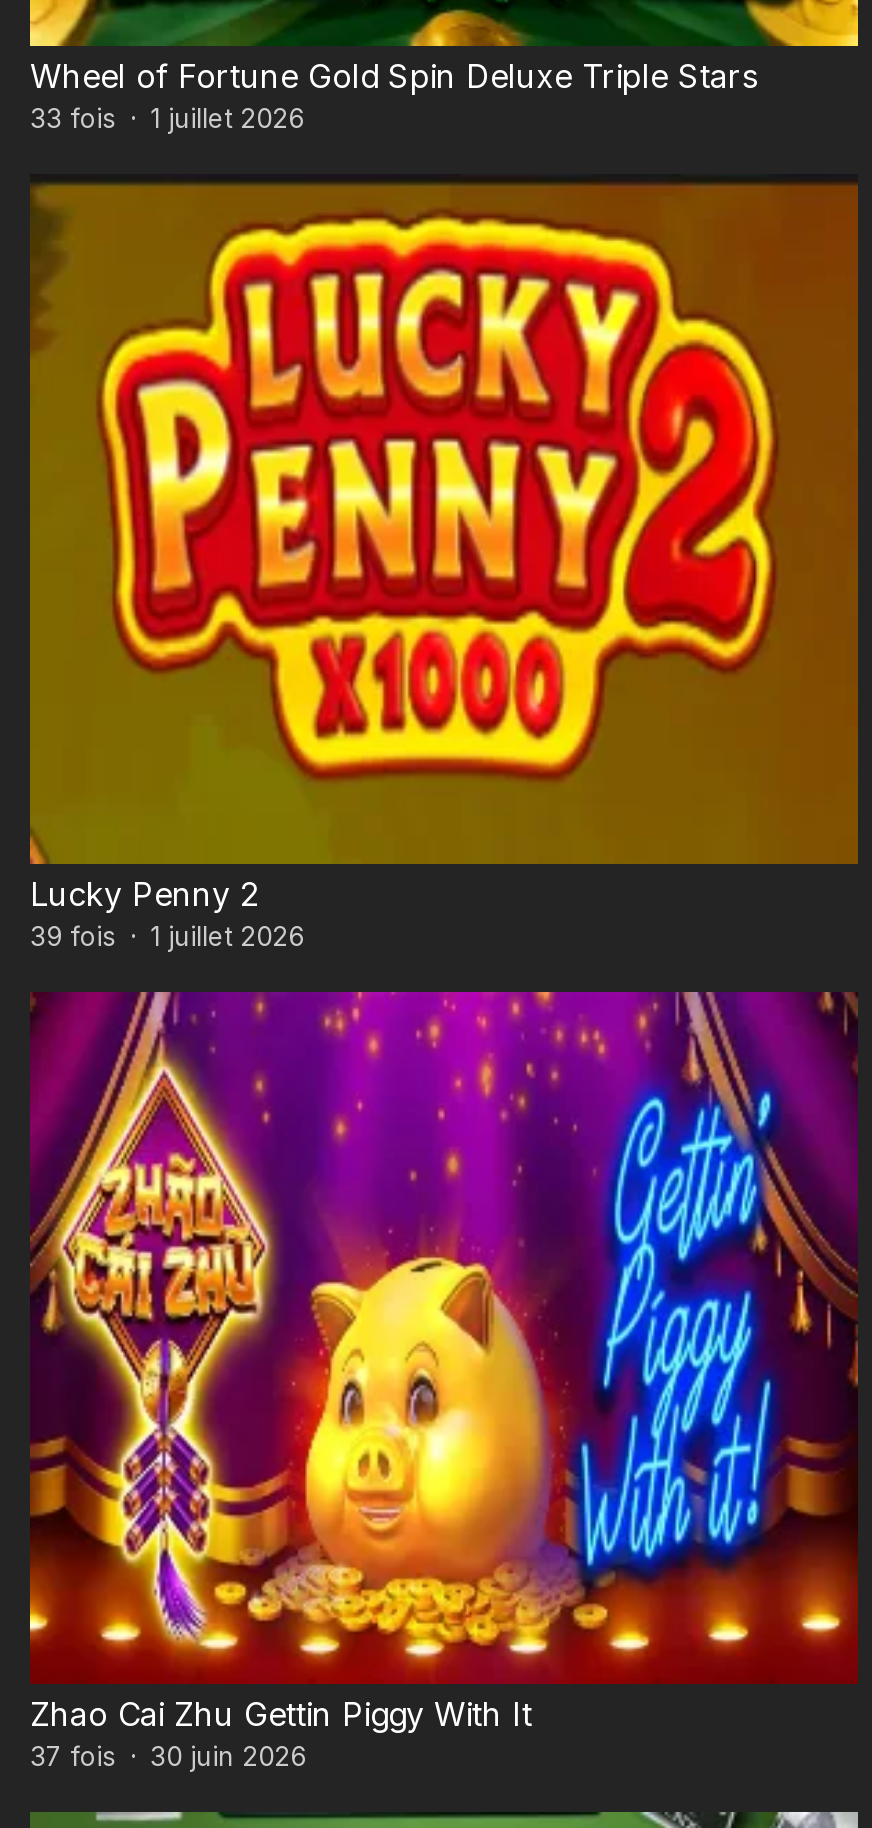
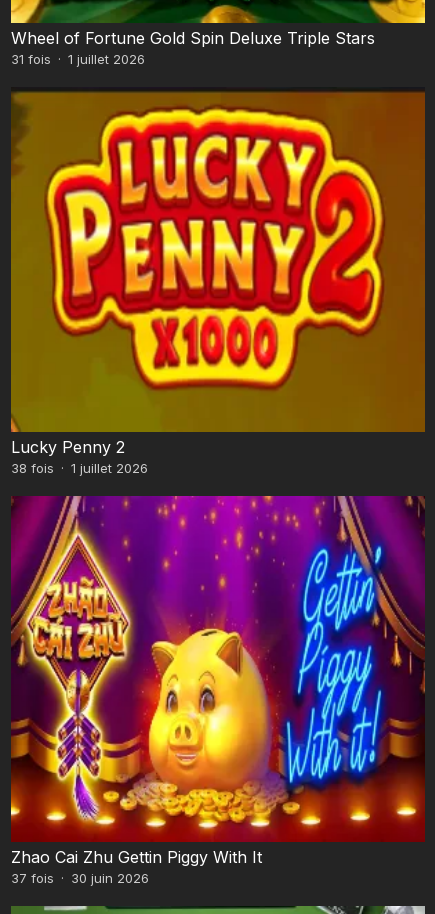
- 33 fois · 1 juillet 2026
+ 31 fois · 1 juillet 2026

- 39 fois · 1 juillet 2026
+ 38 fois · 1 juillet 2026
